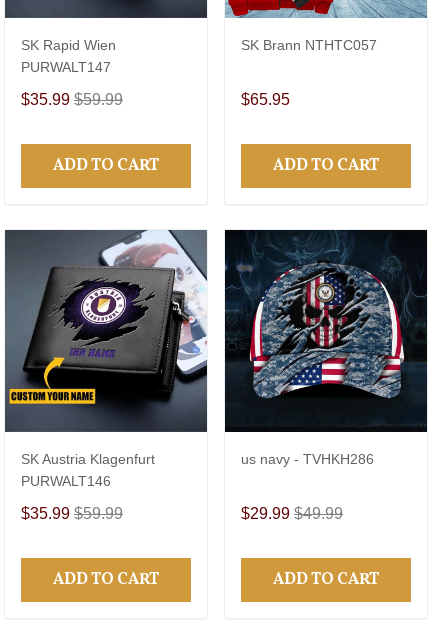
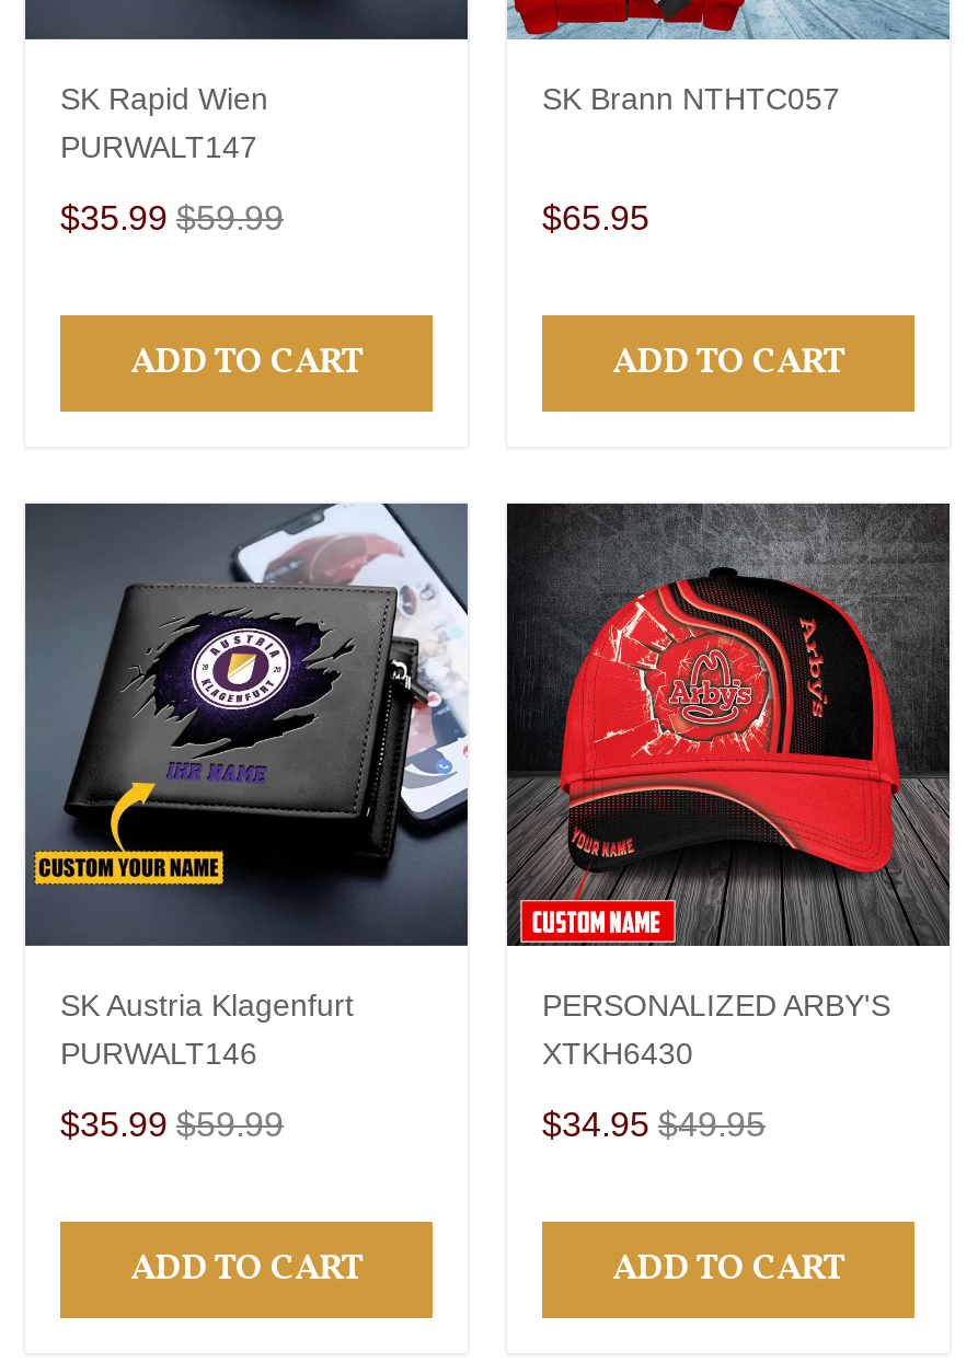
- [image]
- us navy - TVHKH286
+ [image]
+ PERSONALIZED ARBY'S
+ XTKH6430

- $29.99 $49.99
+ $34.95 $49.95
